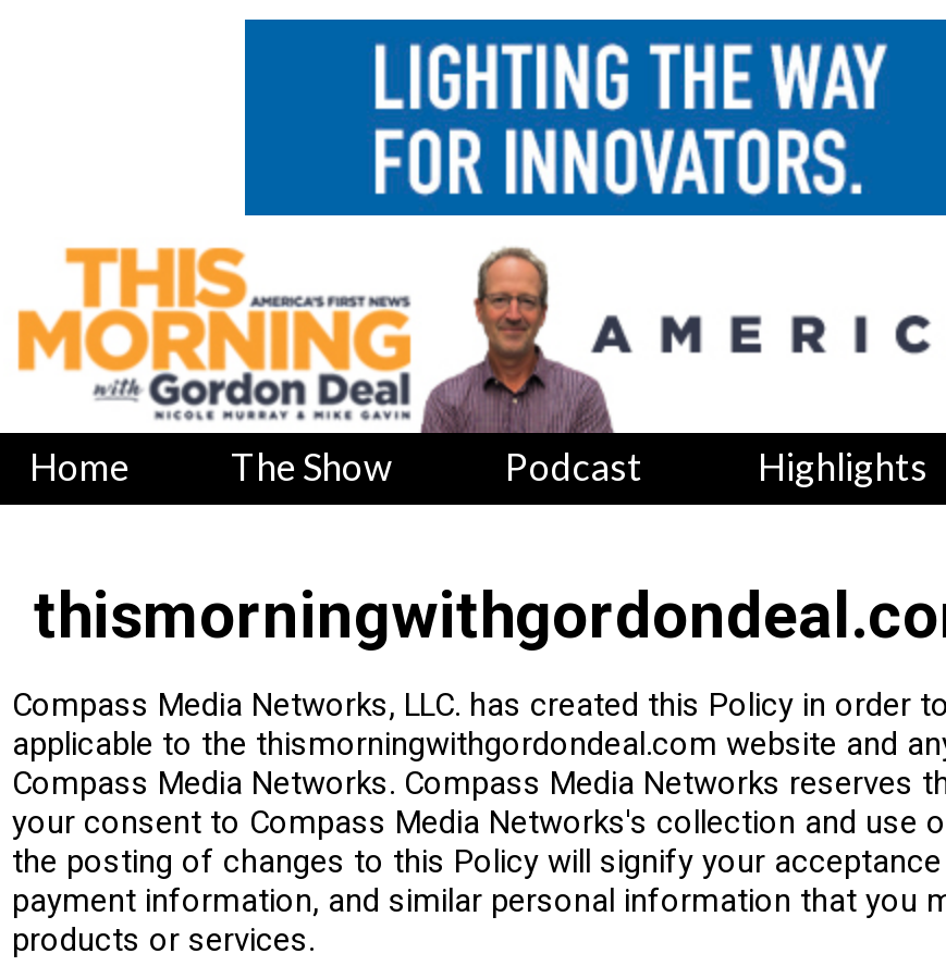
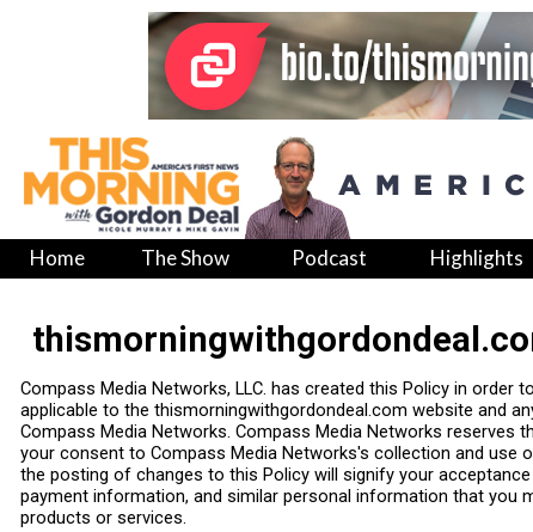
- [image]
+ [image]
